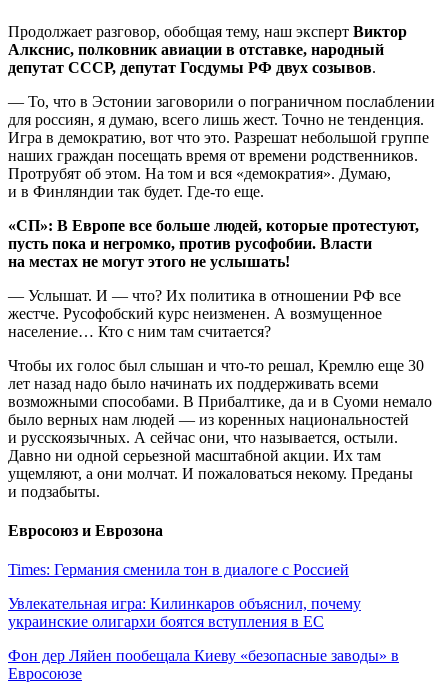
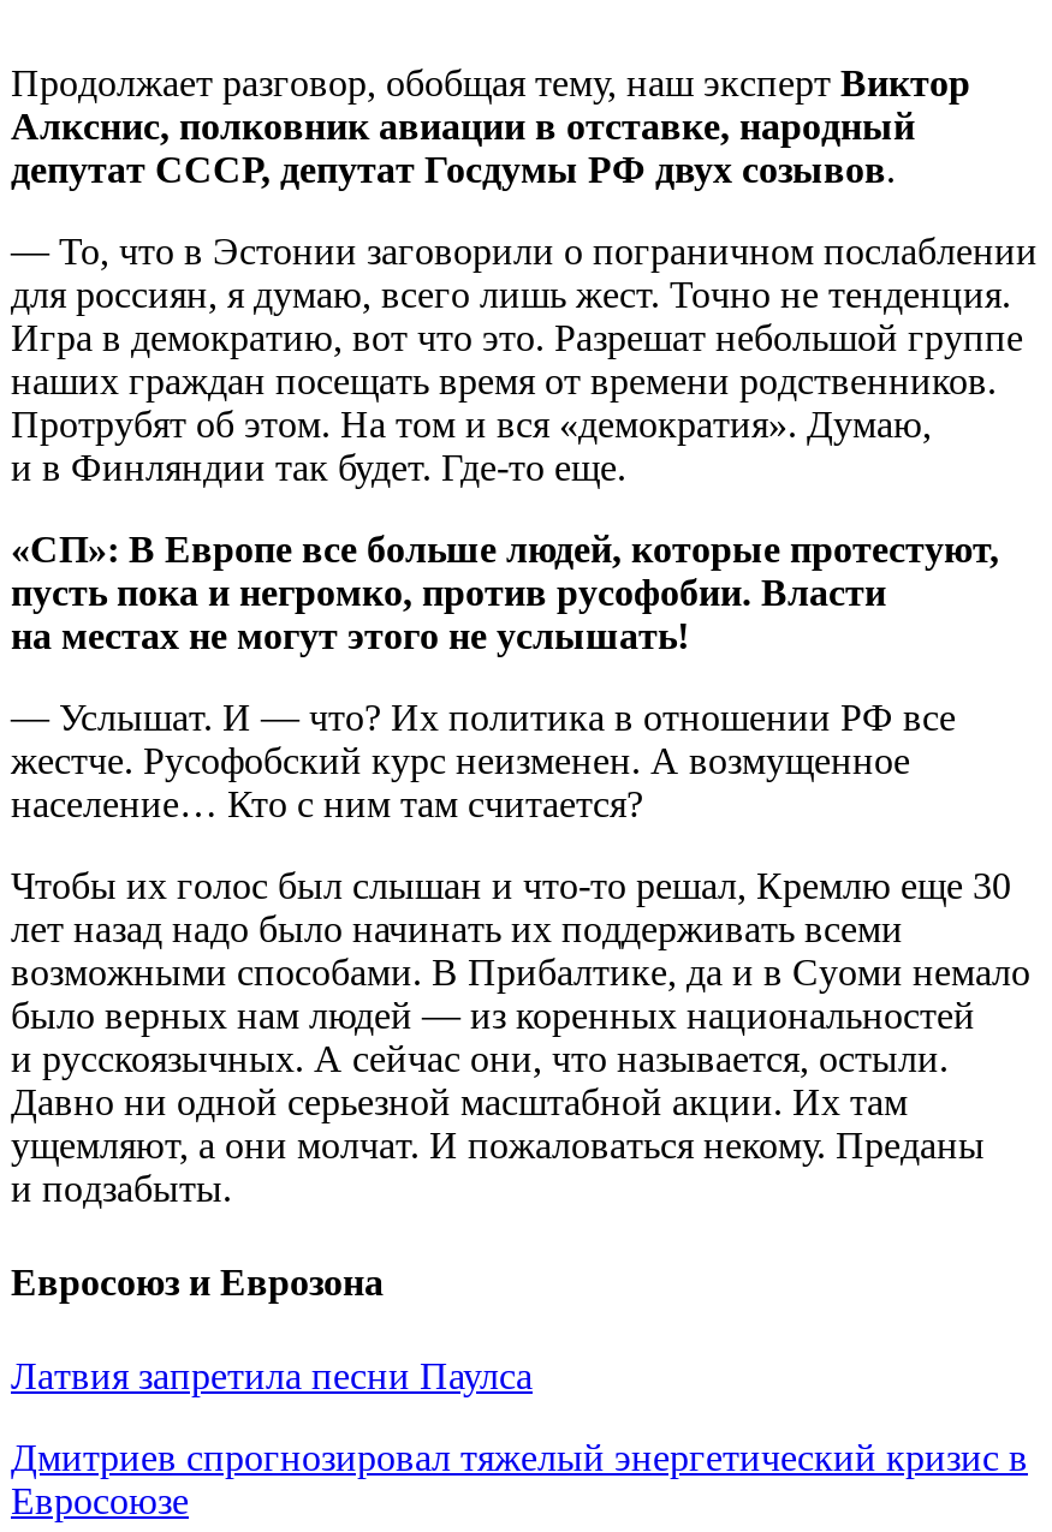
- Times: Германия сменила тон в диалоге с Россией
- Увлекательная игра: Килинкаров объяснил, почему
- украинские олигархи боятся вступления в ЕС
- Фон дер Ляйен пообещала Киеву «безопасные заводы» в
+ Латвия запретила песни Паулса
+ Дмитриев спрогнозировал тяжелый энергетический кризис в
